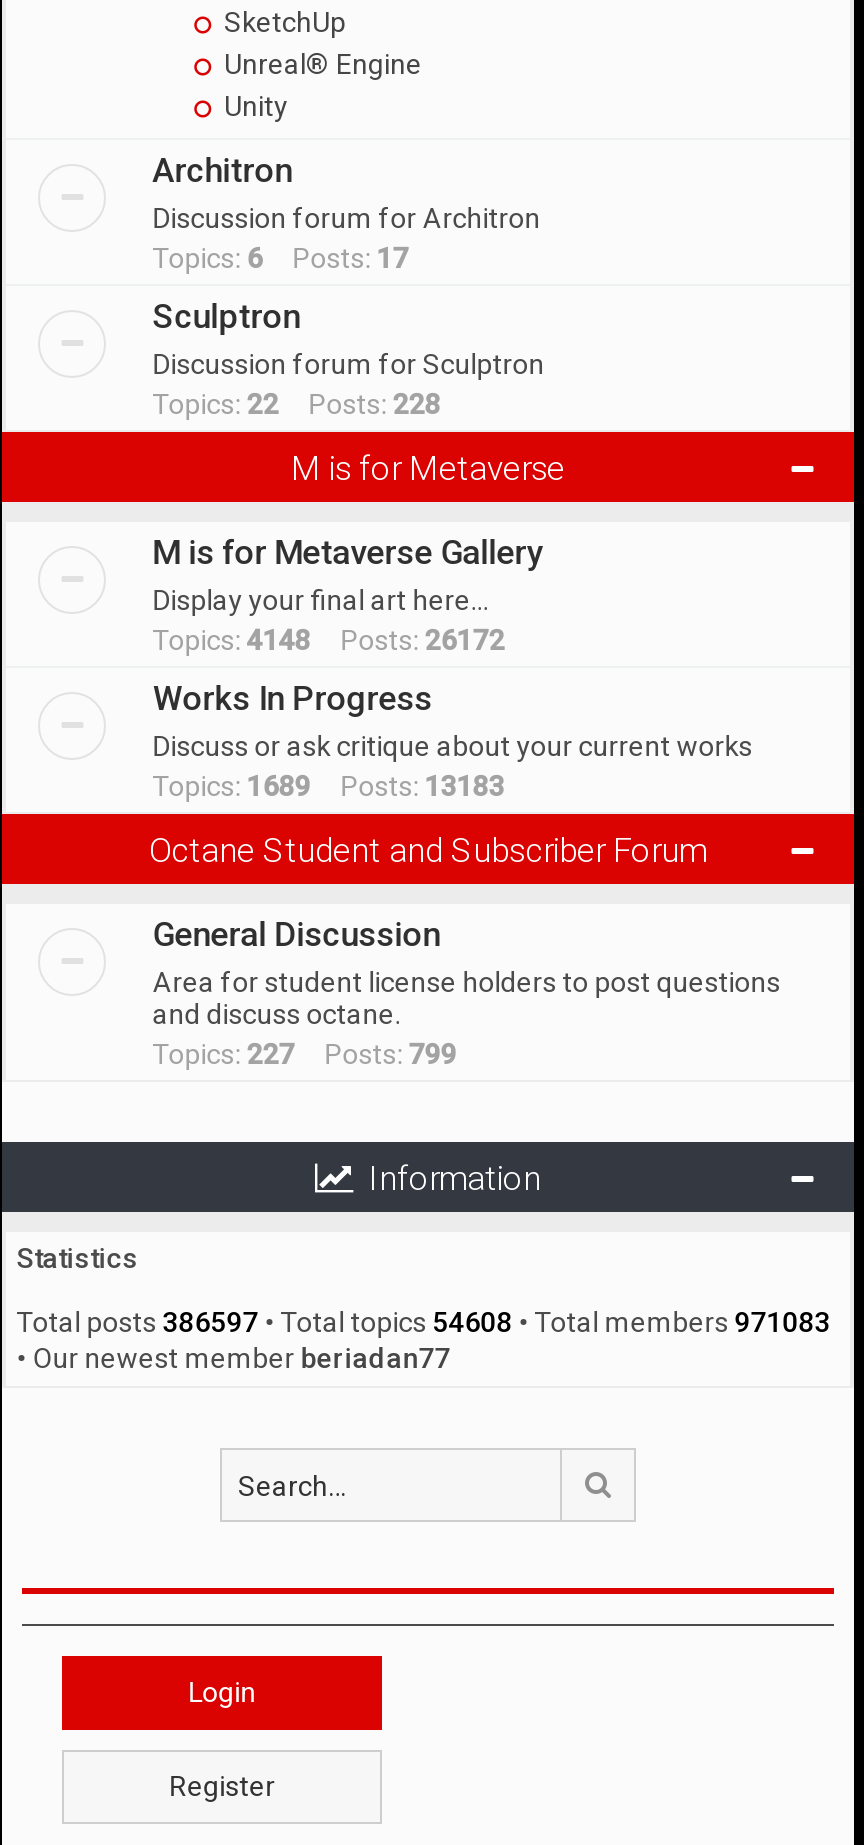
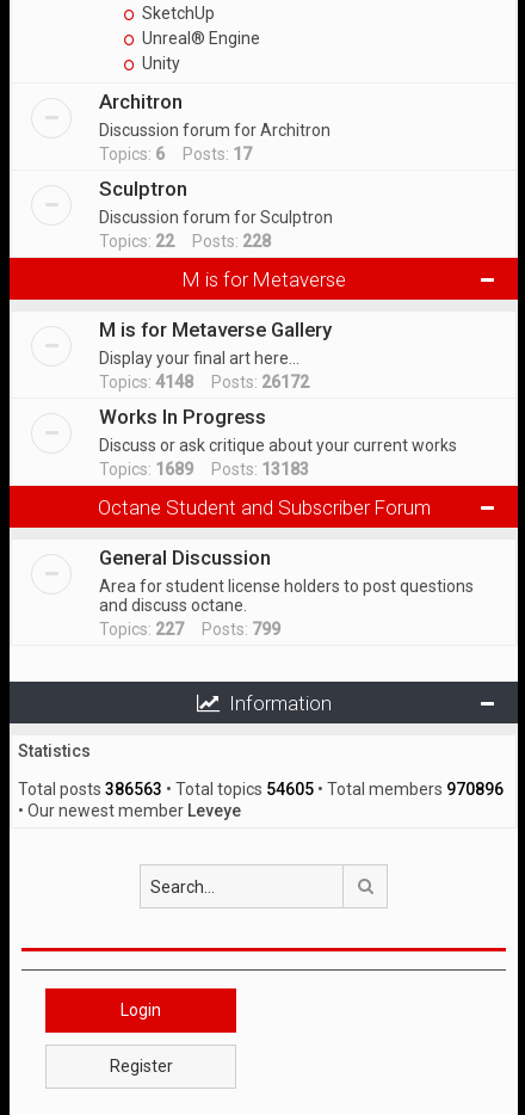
- Total posts 386597 • Total topics 54608 • Total members 971083
+ Total posts 386563 • Total topics 54605 • Total members 970896

- • Our newest member beriadan77
+ • Our newest member Leveye
